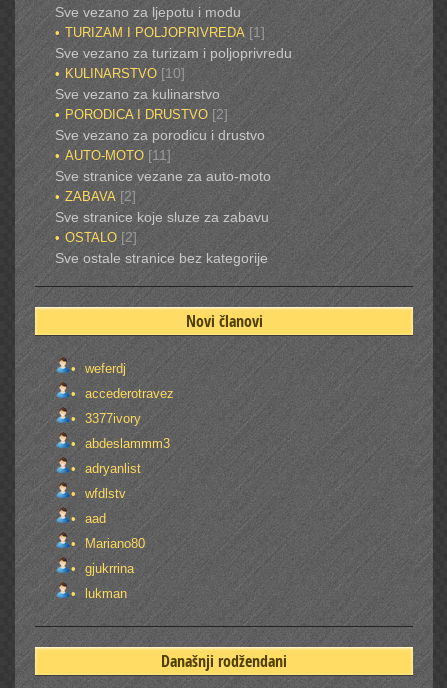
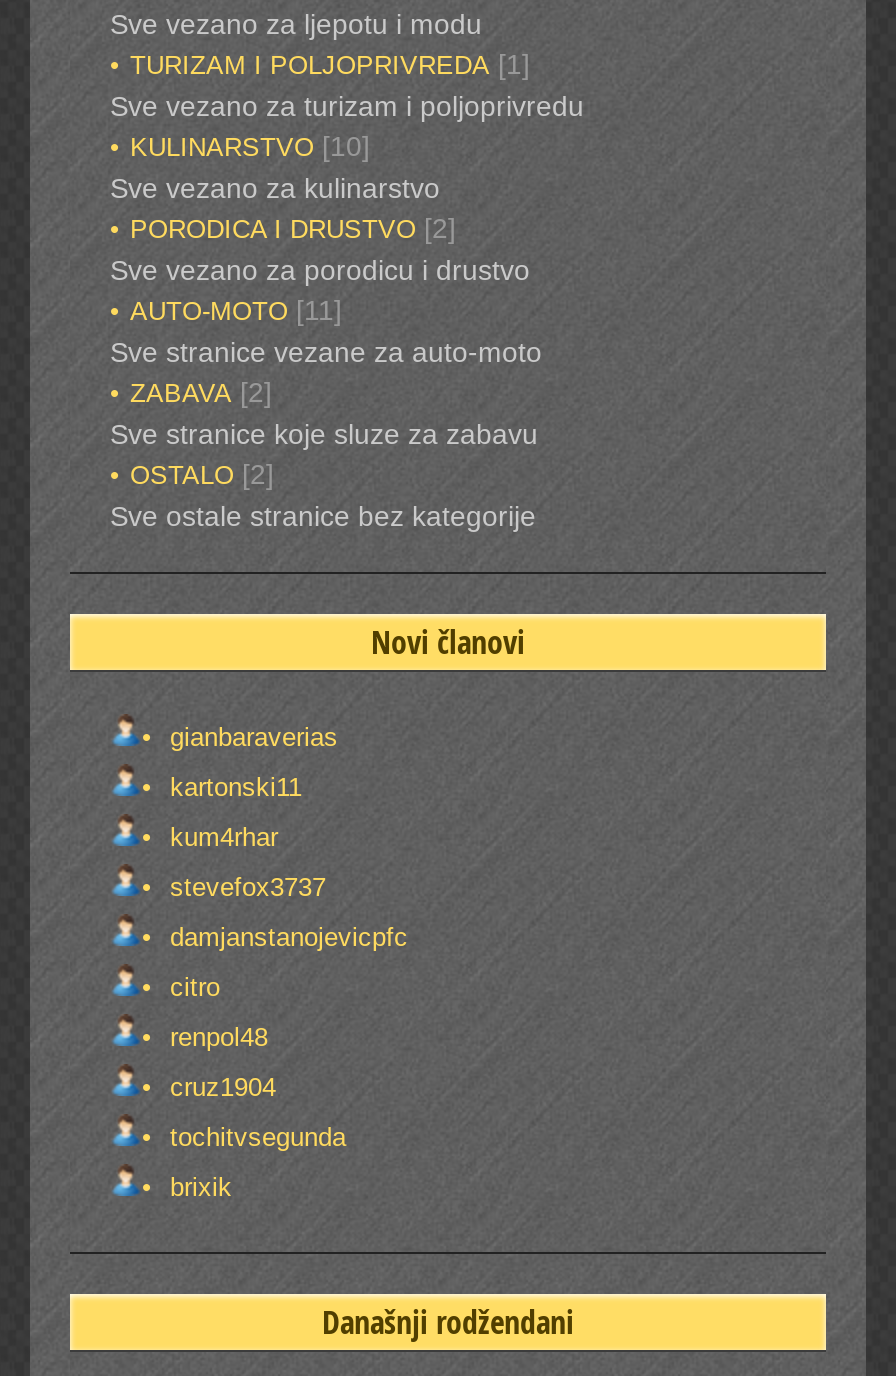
- weferdj
+ gianbaraverias

- accederotravez
+ kartonski11

- 3377ivory
+ kum4rhar

- abdeslammm3
+ stevefox3737

- adryanlist
+ damjanstanojevicpfc

- wfdlstv
+ citro

- aad
+ renpol48

- Mariano80
+ cruz1904

- gjukrrina
+ tochitvsegunda

- lukman
+ brixik
